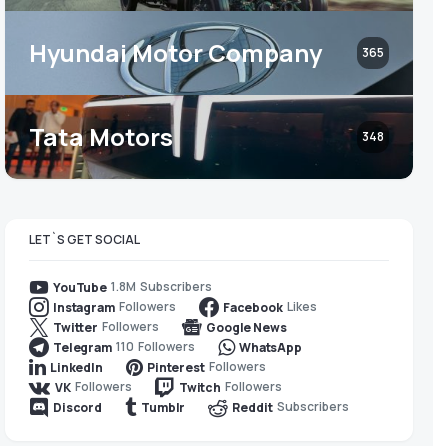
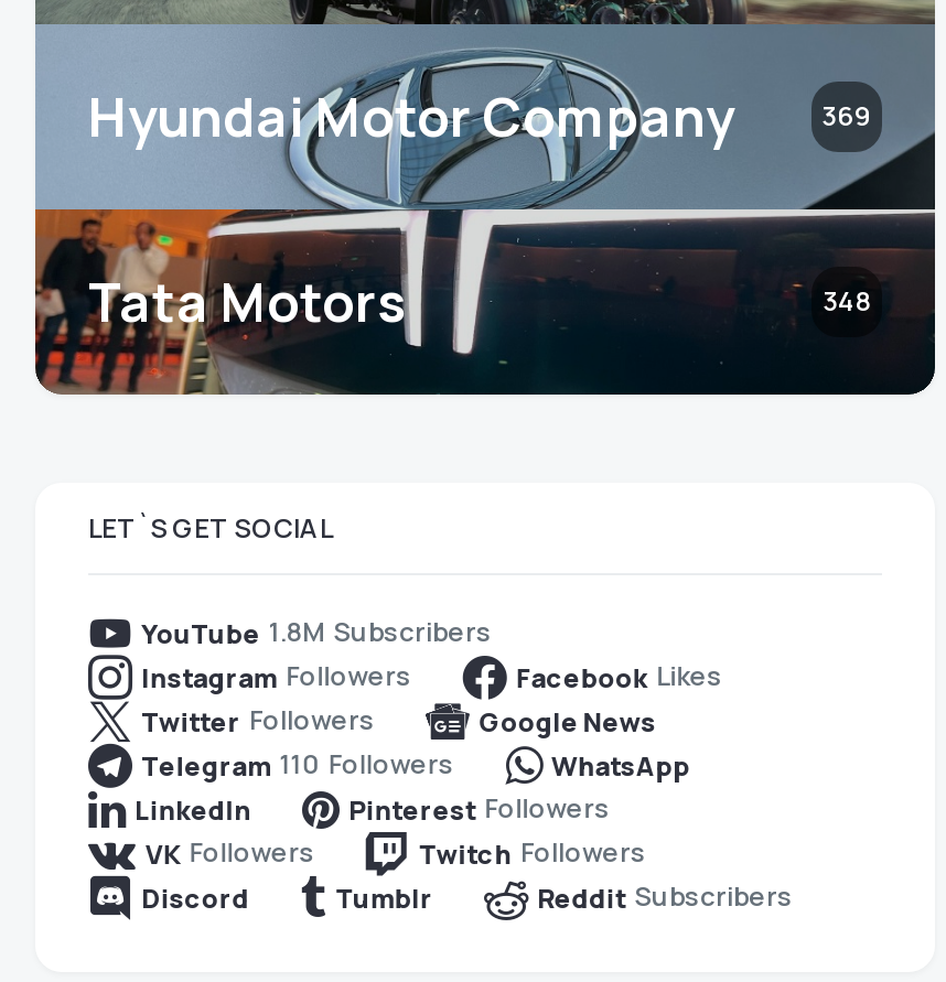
- 365
+ 369
